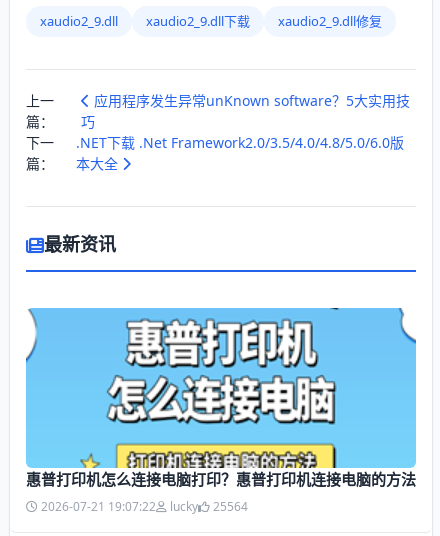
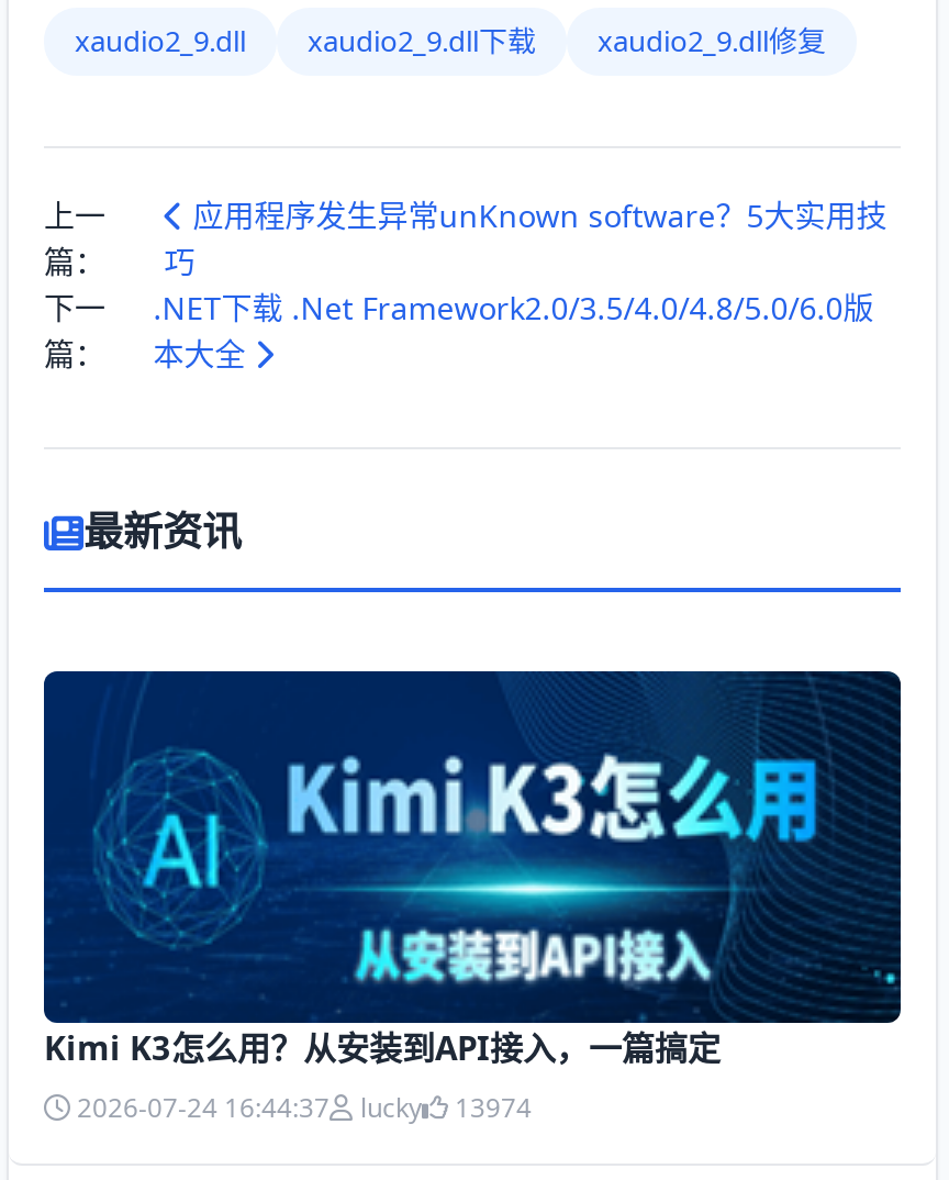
- [image]
- 惠普打印机怎么连接电脑打印？惠普打印机连接电脑的方法
- 2026-07-21 19:07:22
+ [image]
+ Kimi K3怎么用？从安装到API接入，一篇搞定
+ 2026-07-24 16:44:37

- 25564
+ 13974
